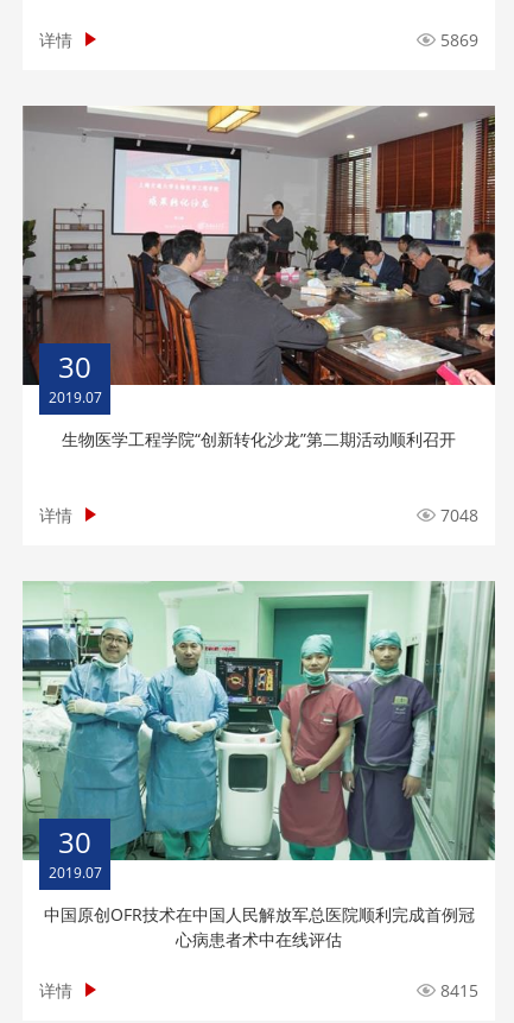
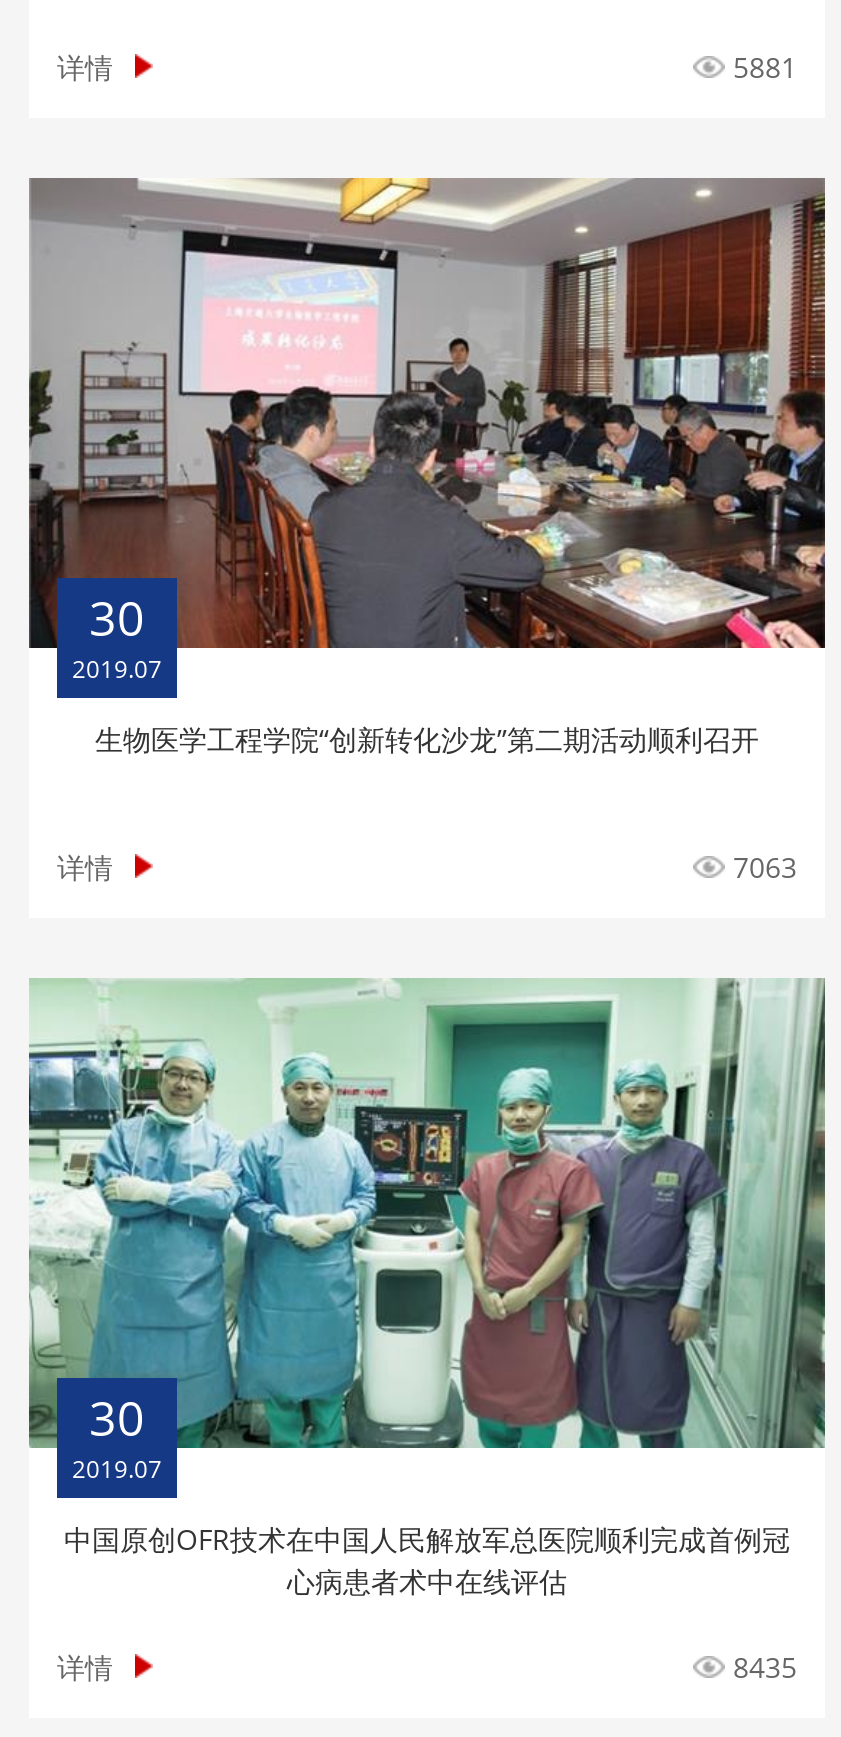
- 5869
+ 5881

- 7048
+ 7063

- 8415
+ 8435
